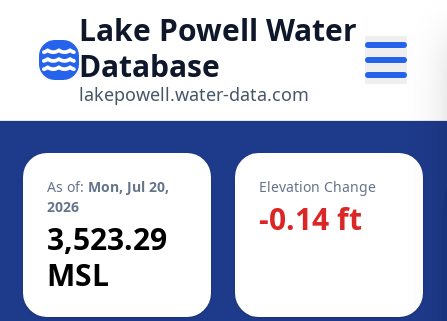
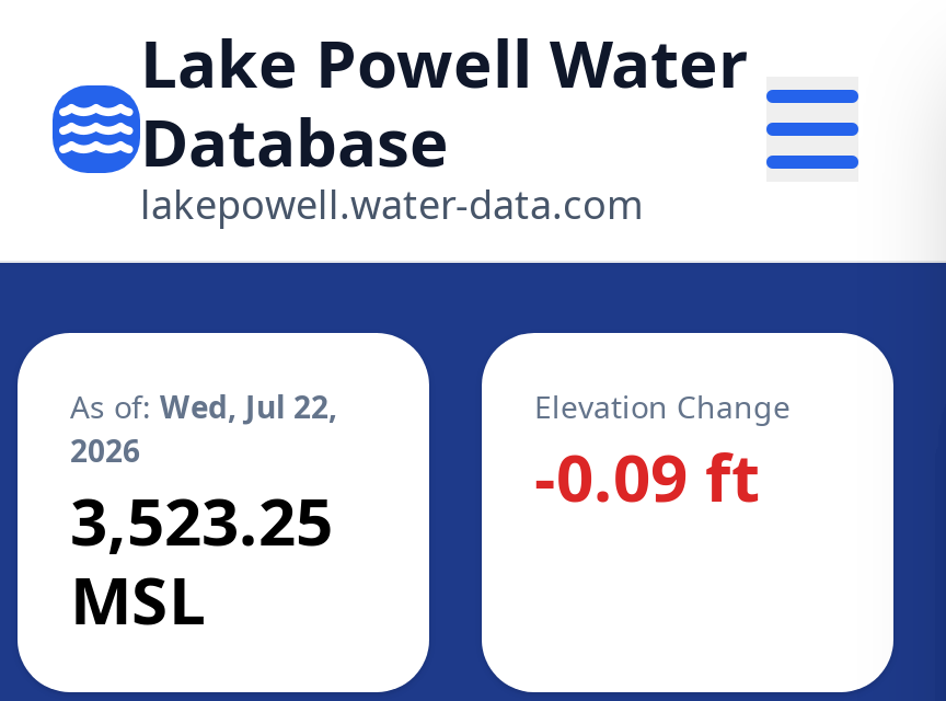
- As of: Mon, Jul 20,
+ As of: Wed, Jul 22,

- -0.14 ft
+ -0.09 ft

- 3,523.29
+ 3,523.25
